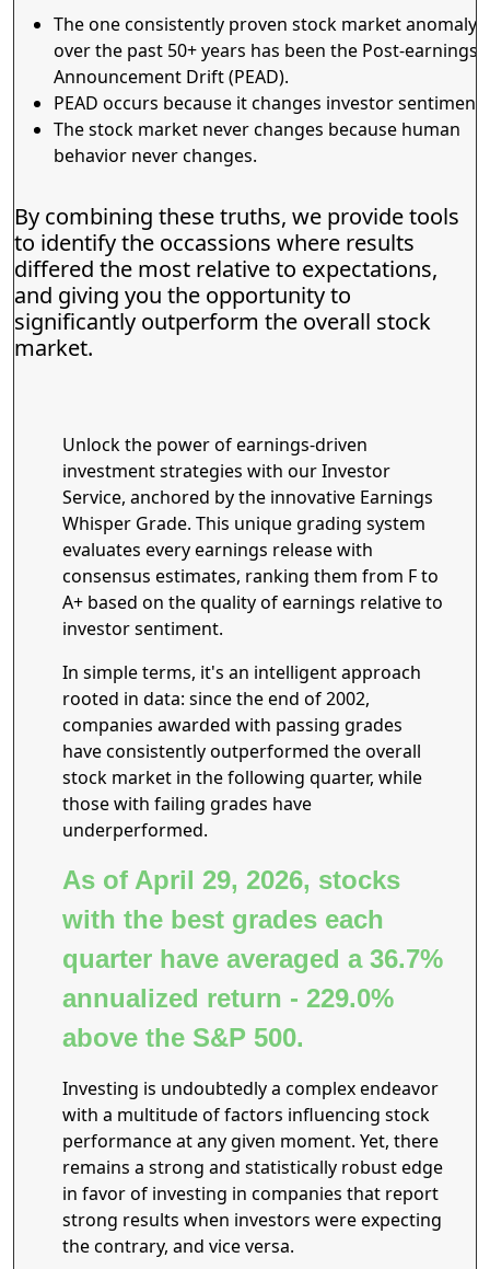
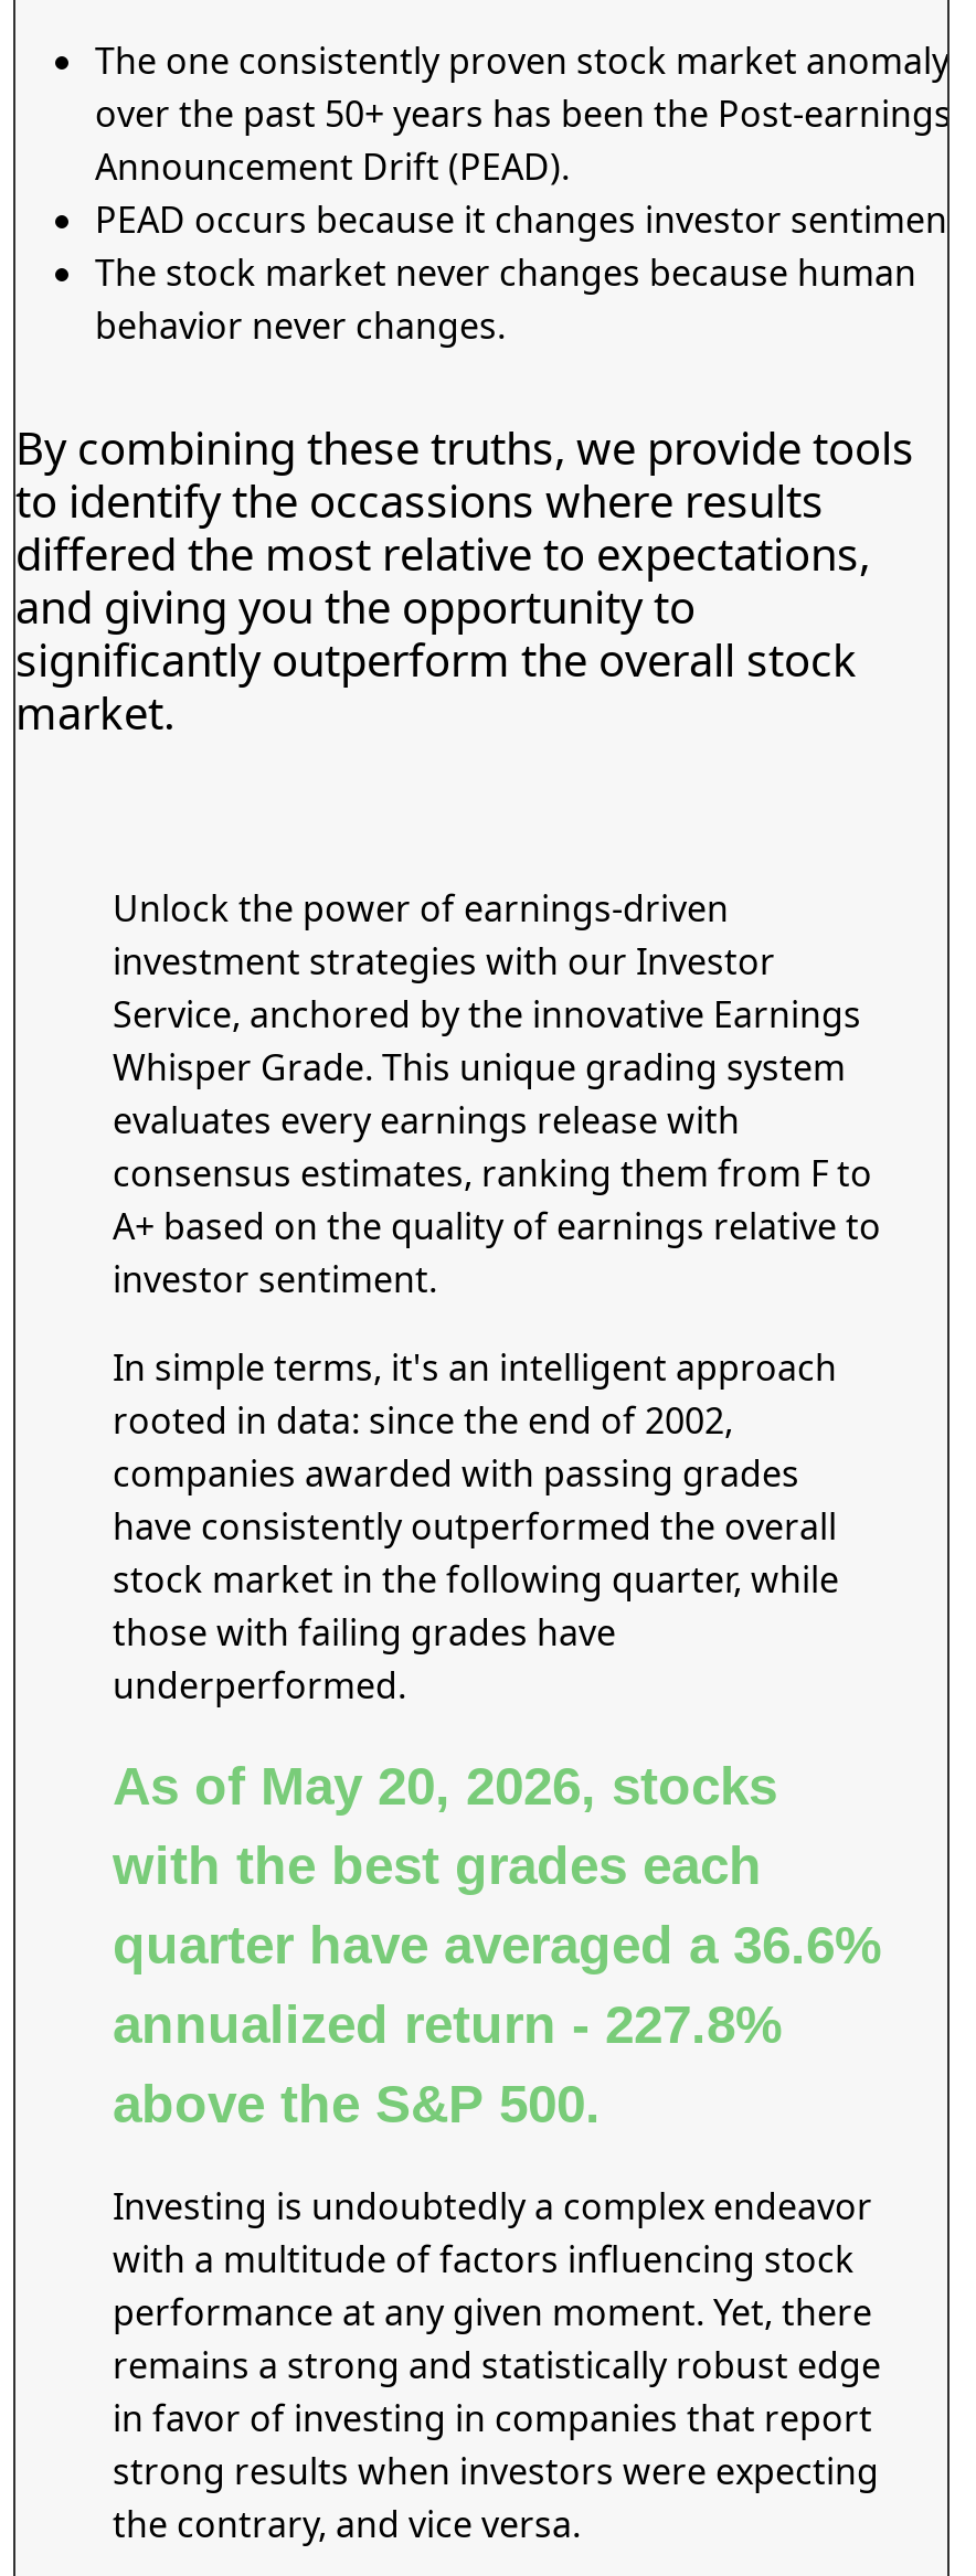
- As of April 29, 2026, stocks
+ As of May 20, 2026, stocks

- quarter have averaged a 36.7%
+ quarter have averaged a 36.6%

- annualized return - 229.0%
+ annualized return - 227.8%
